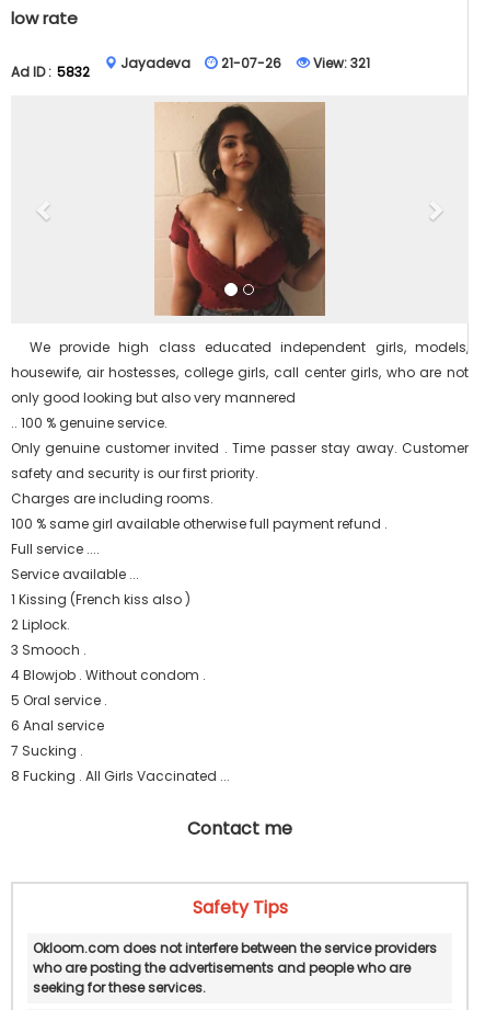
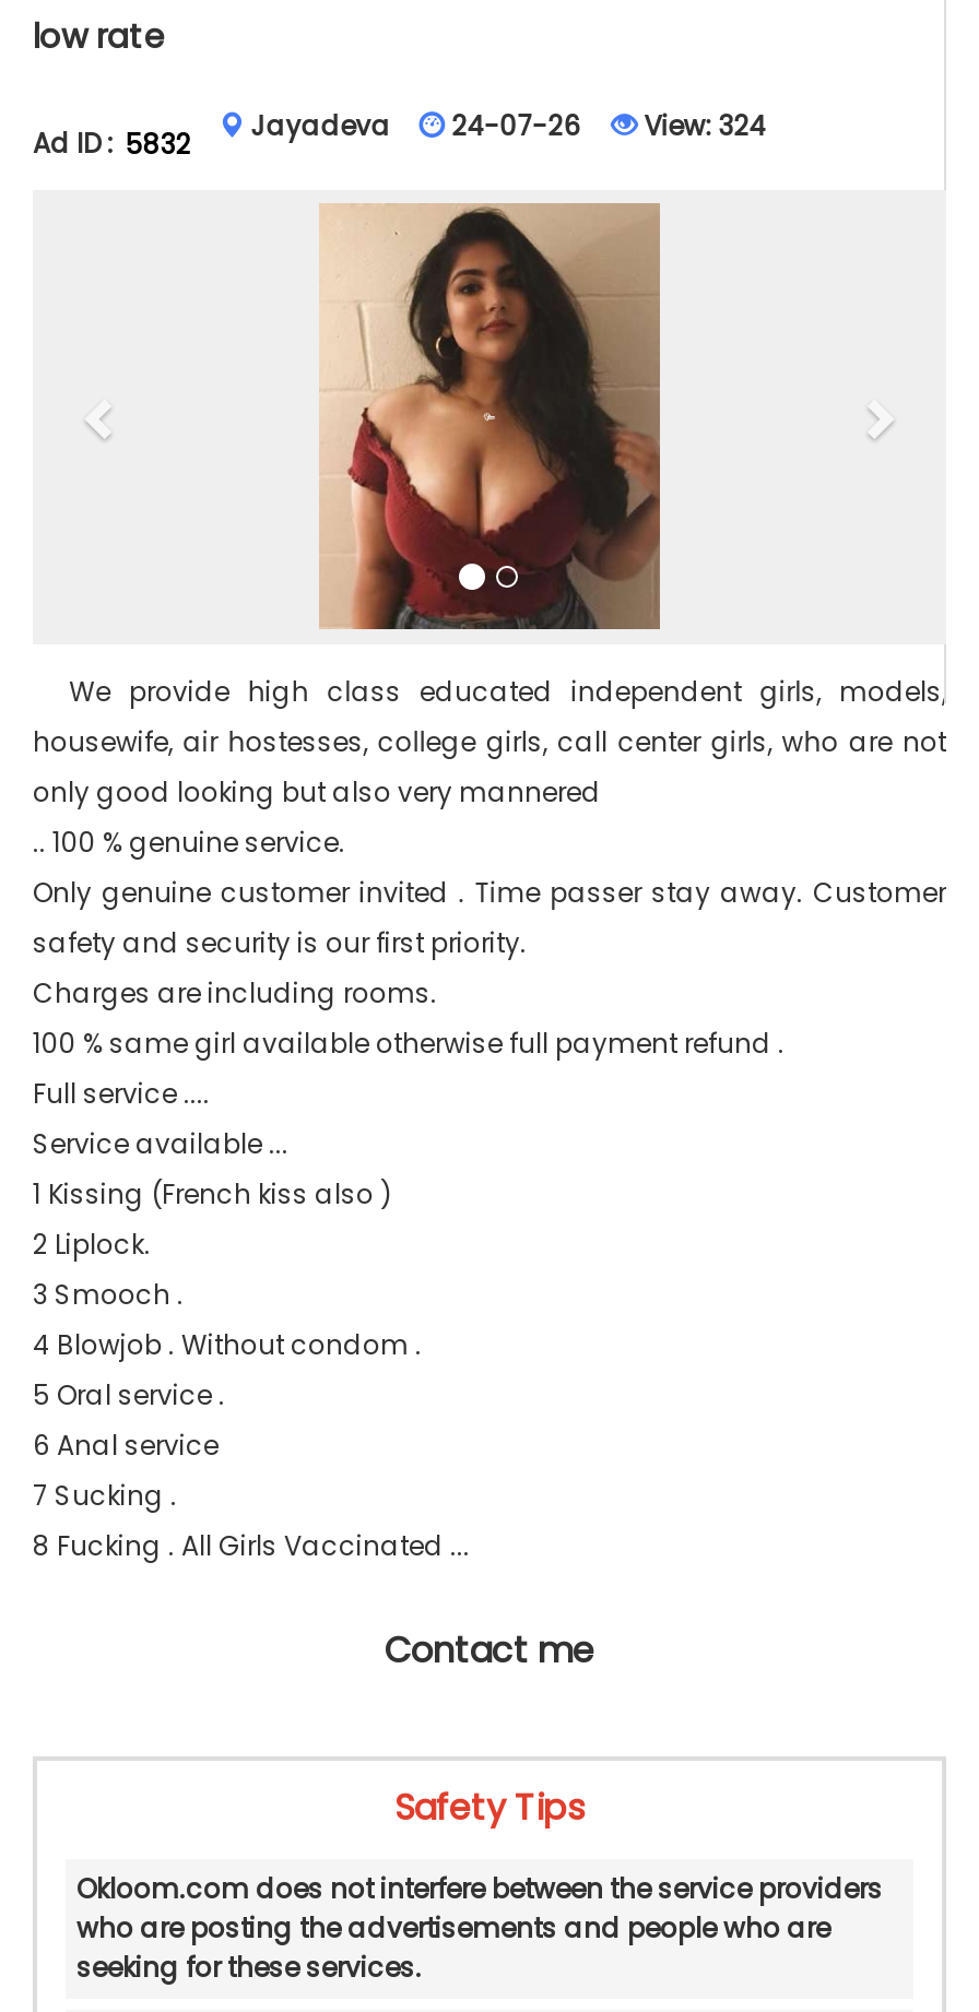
- 21-07-26
+ 24-07-26

- View: 321
+ View: 324
